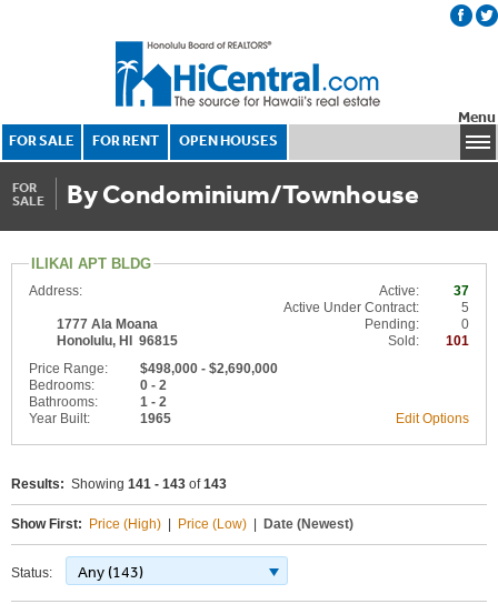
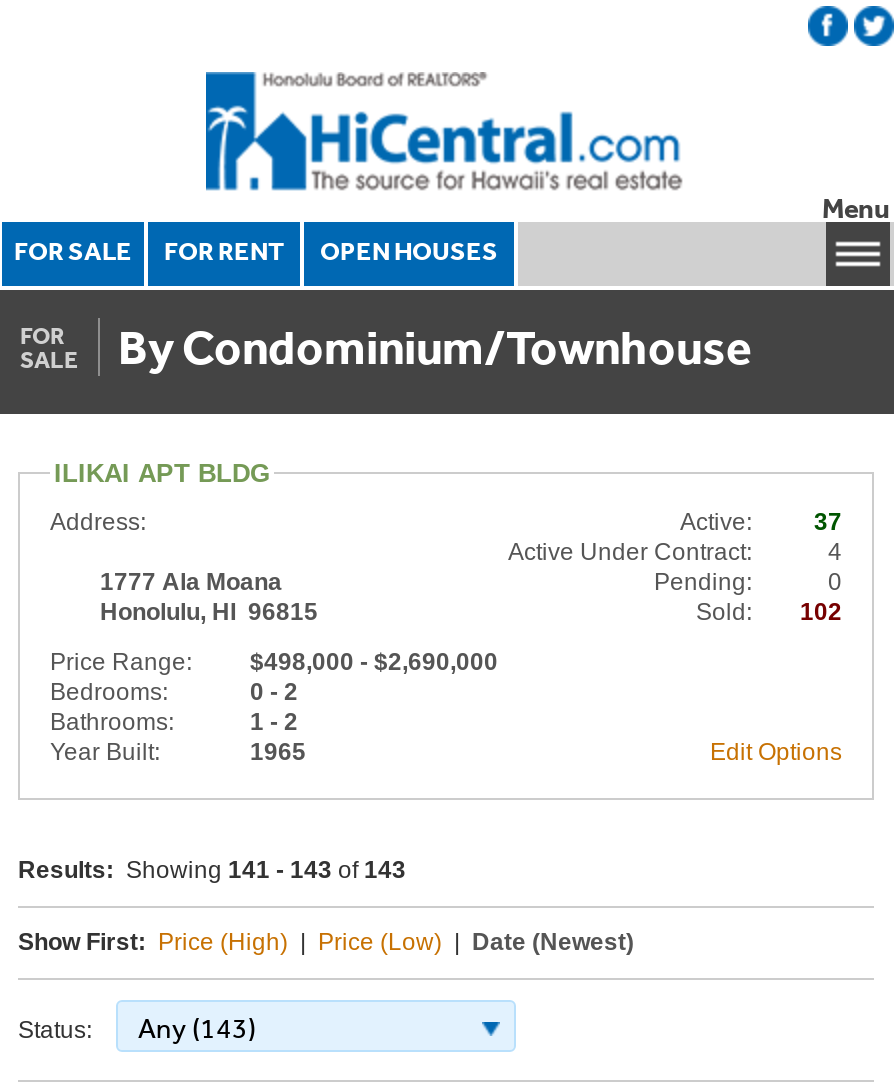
- 5
+ 4

- Sold: 101
+ Sold: 102
